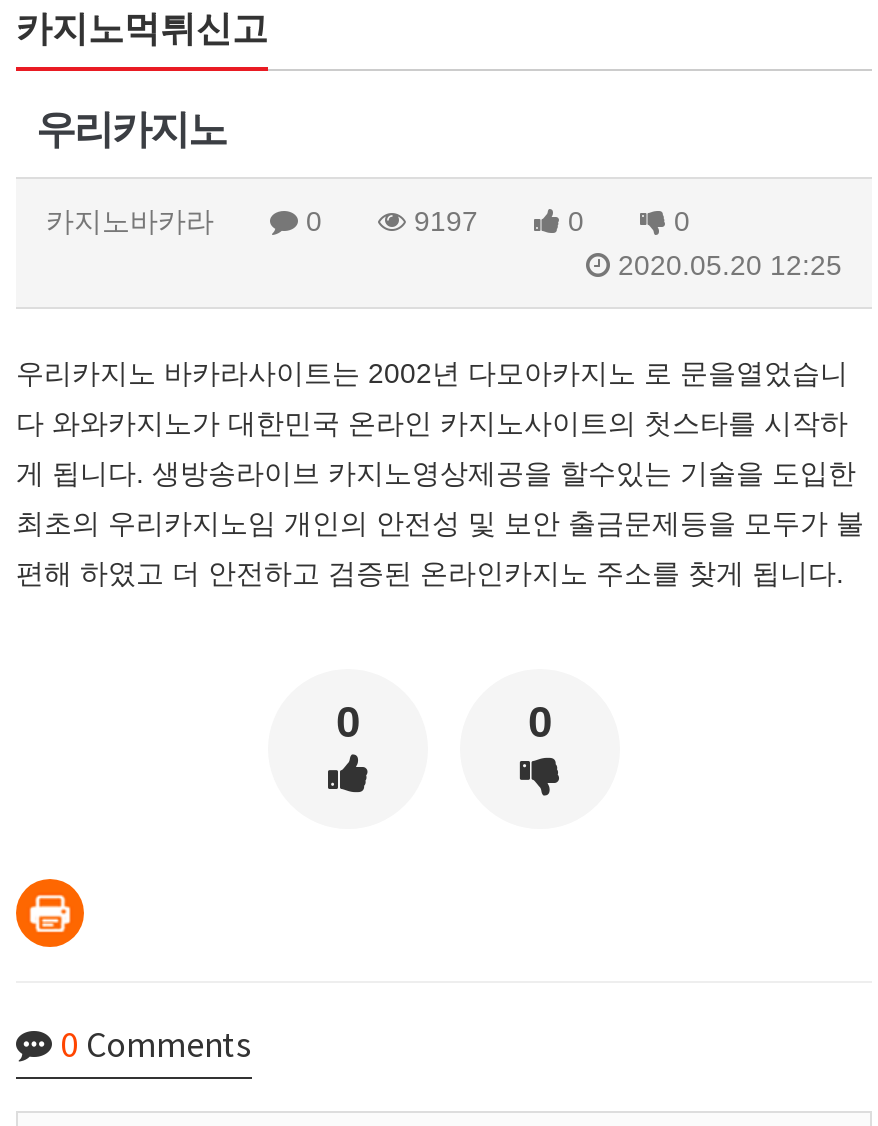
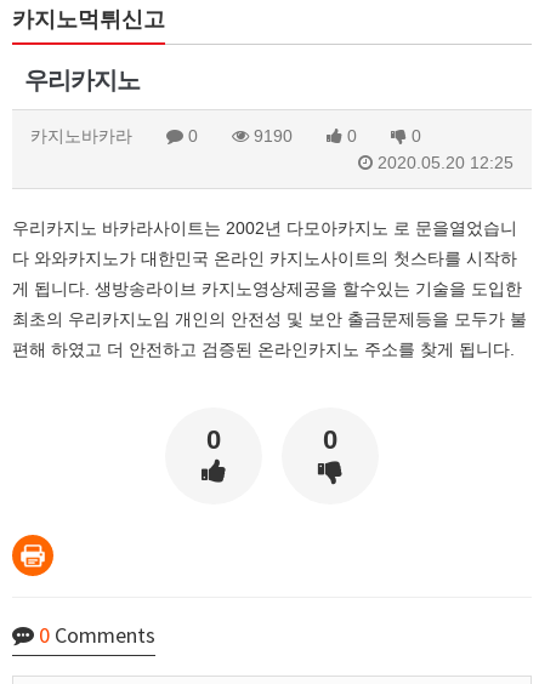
- 9197
+ 9190
